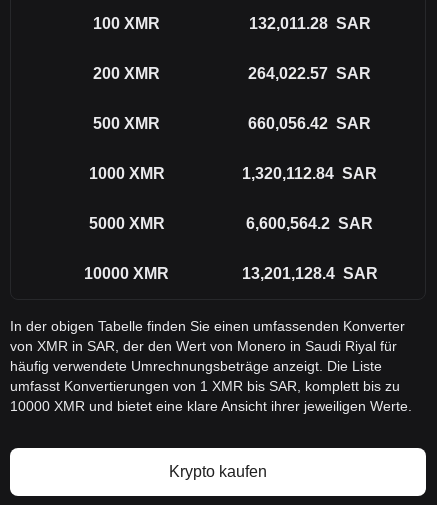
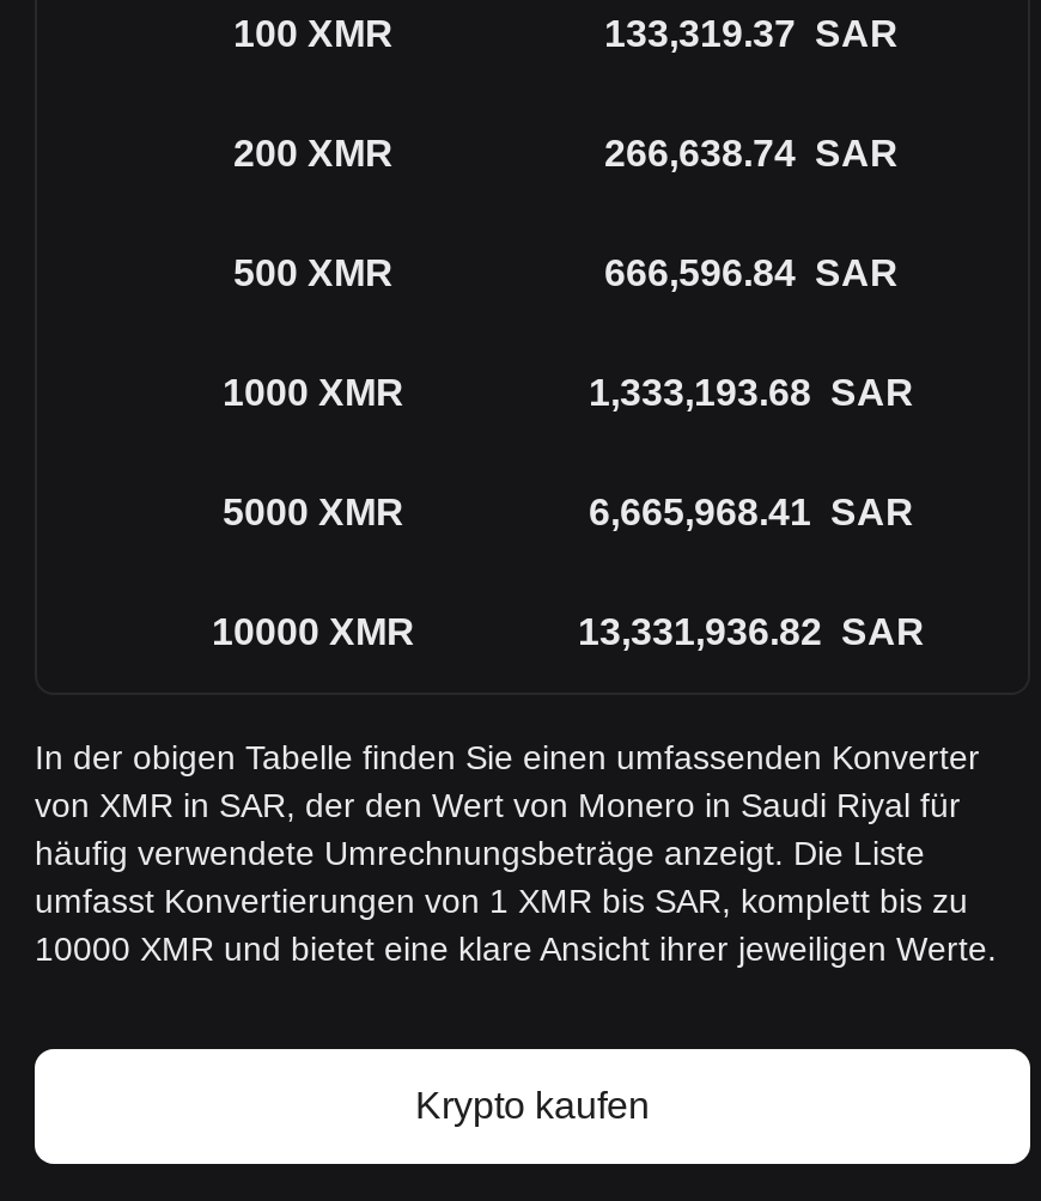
- 132,011.28 SAR
+ 133,319.37 SAR

- 264,022.57 SAR
+ 266,638.74 SAR

- 660,056.42 SAR
+ 666,596.84 SAR

- 1,320,112.84 SAR
+ 1,333,193.68 SAR

- 6,600,564.2 SAR
+ 6,665,968.41 SAR

- 13,201,128.4 SAR
+ 13,331,936.82 SAR
